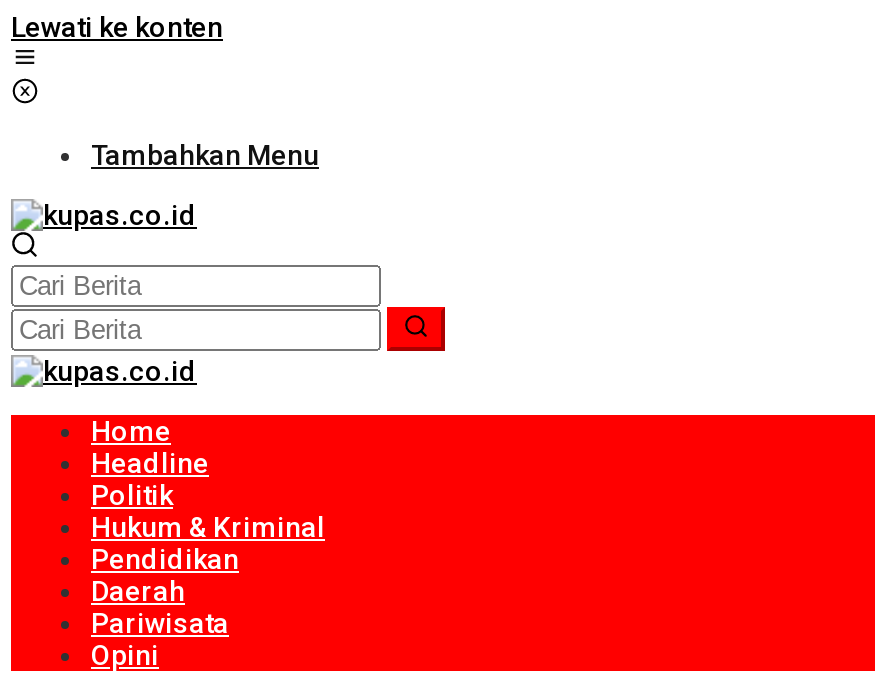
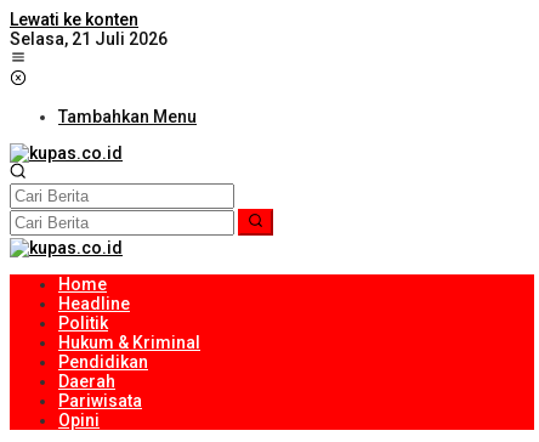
+ Selasa, 21 Juli 2026
